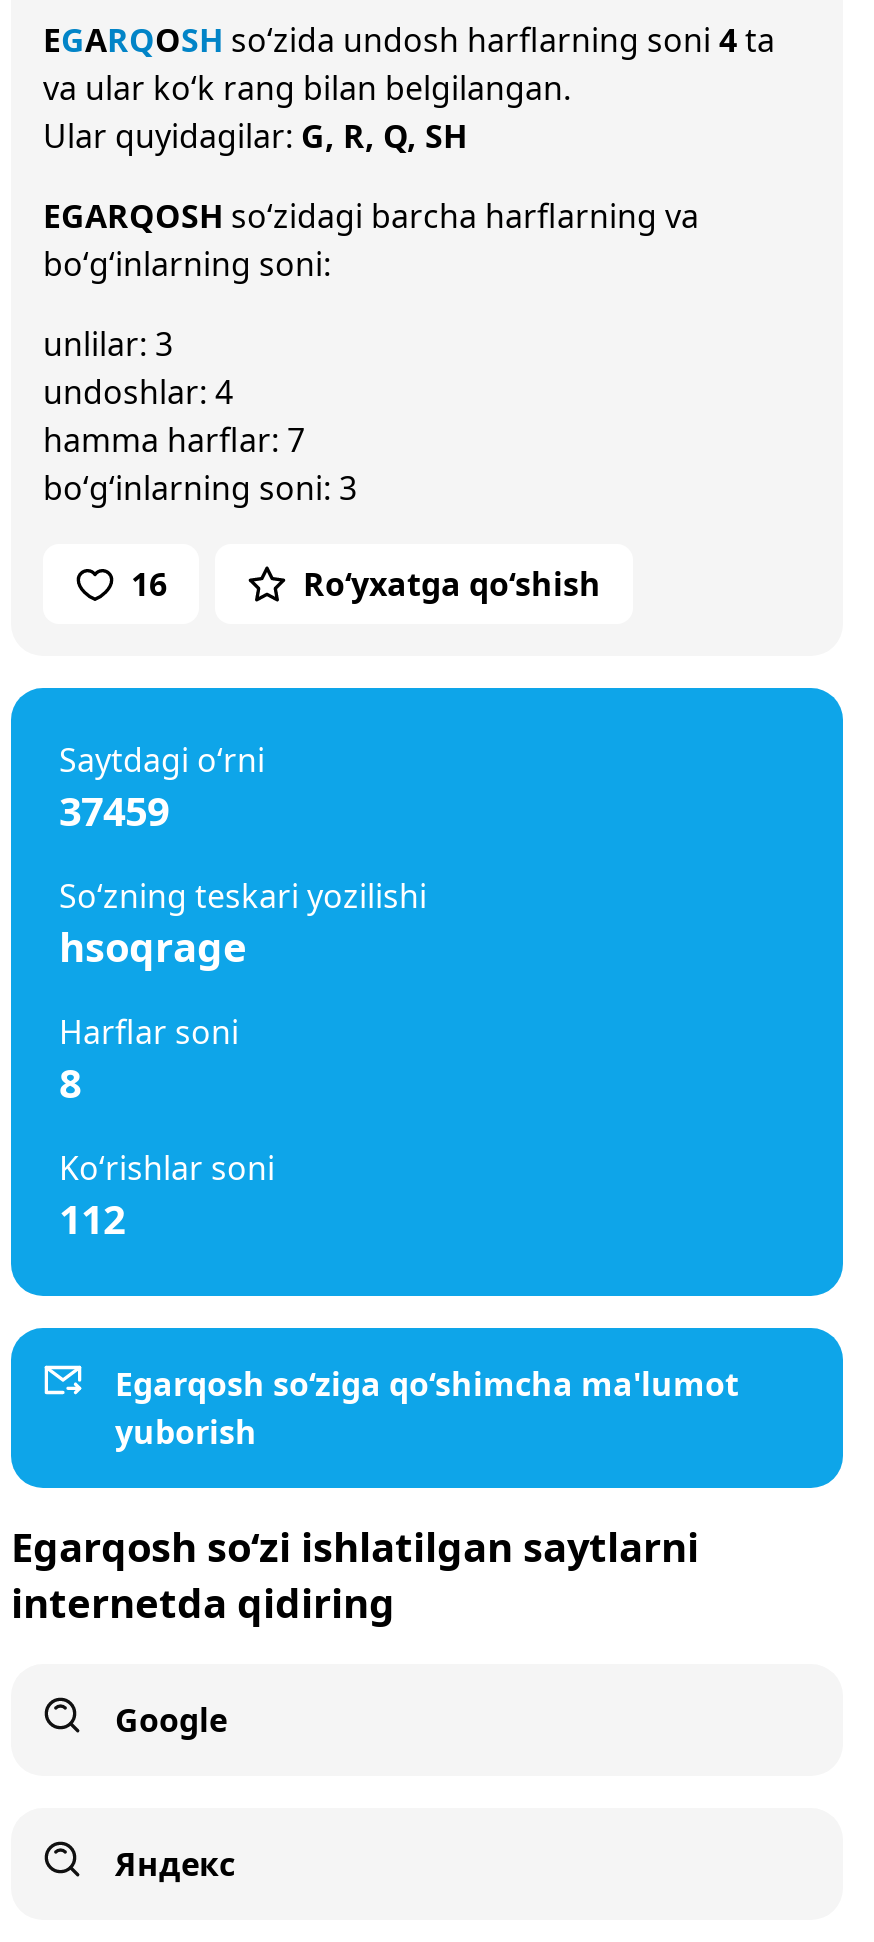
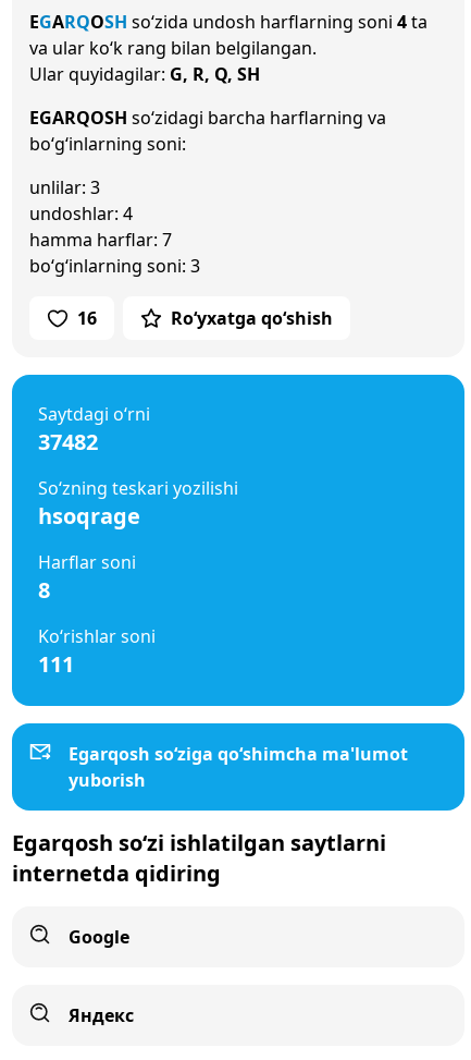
- 37459
+ 37482

- 112
+ 111
